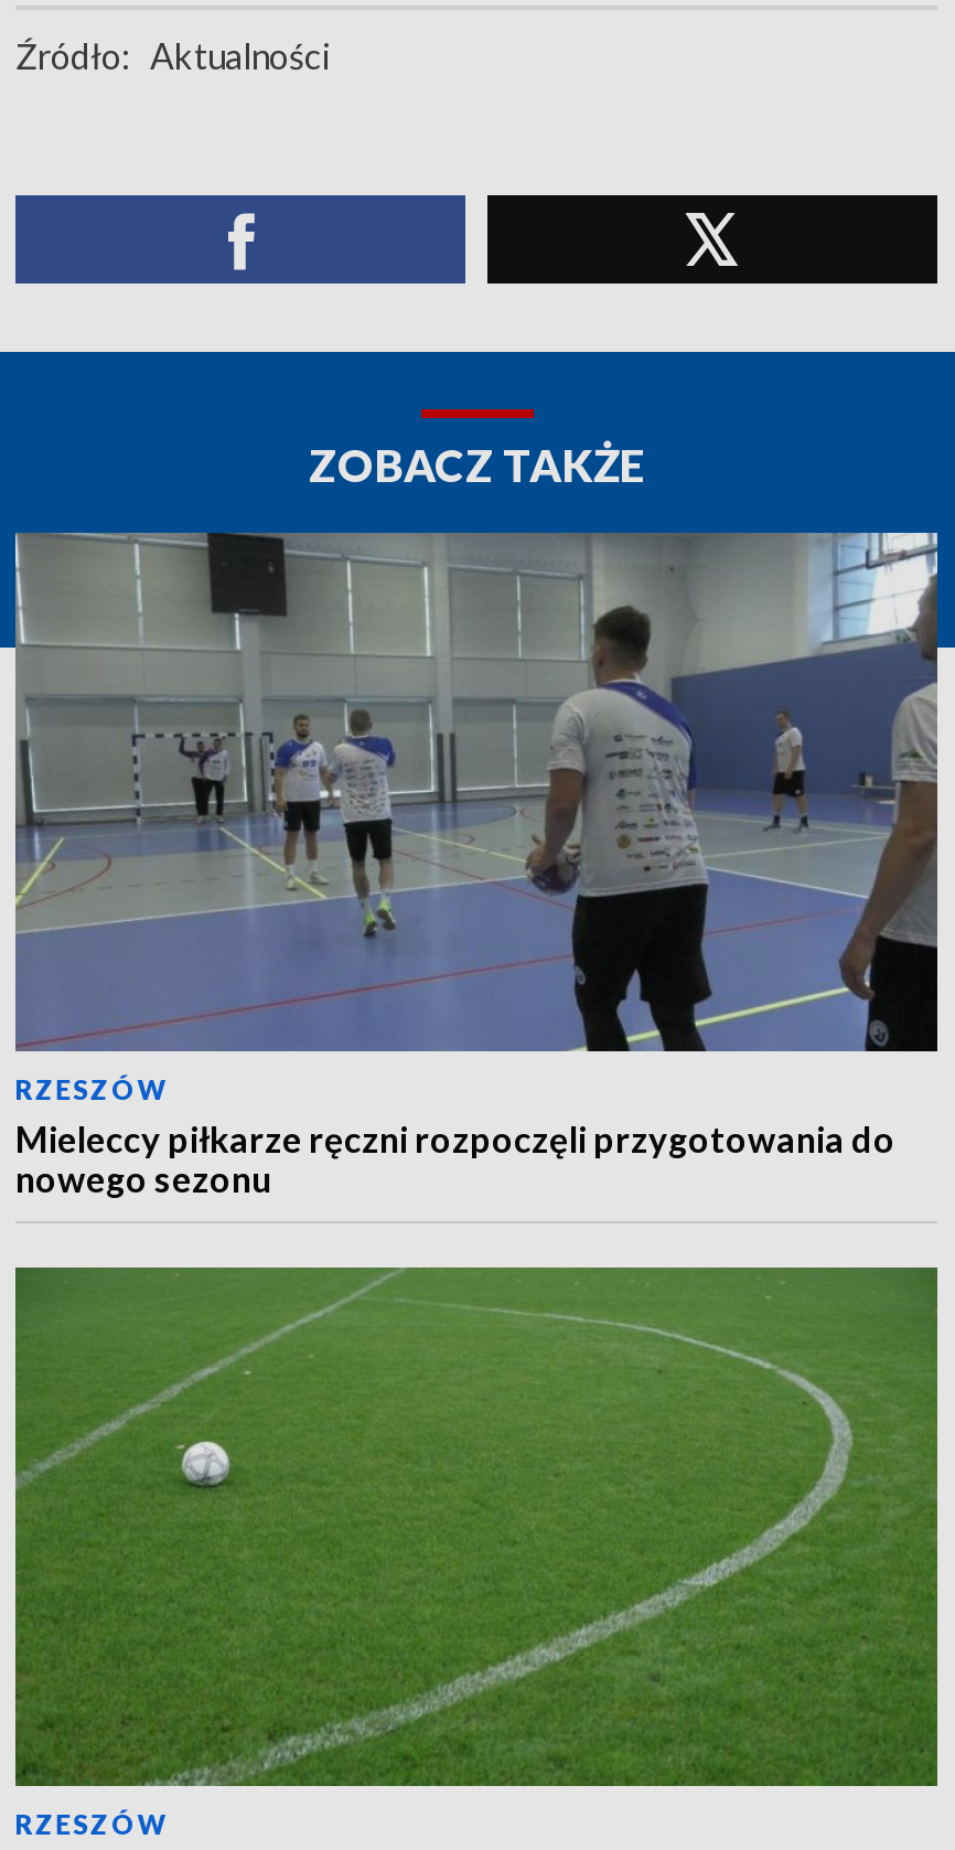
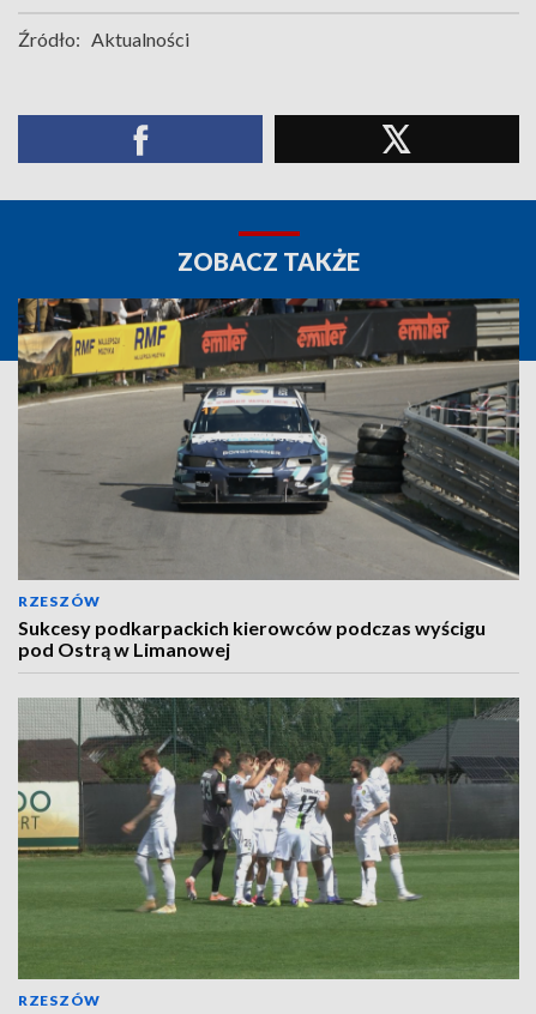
- [image]
- Mieleccy piłkarze ręczni rozpoczęli przygotowania do
- nowego sezonu
+ [image]
+ Sukcesy podkarpackich kierowców podczas wyścigu
+ pod Ostrą w Limanowej

- [image]
+ [image]
